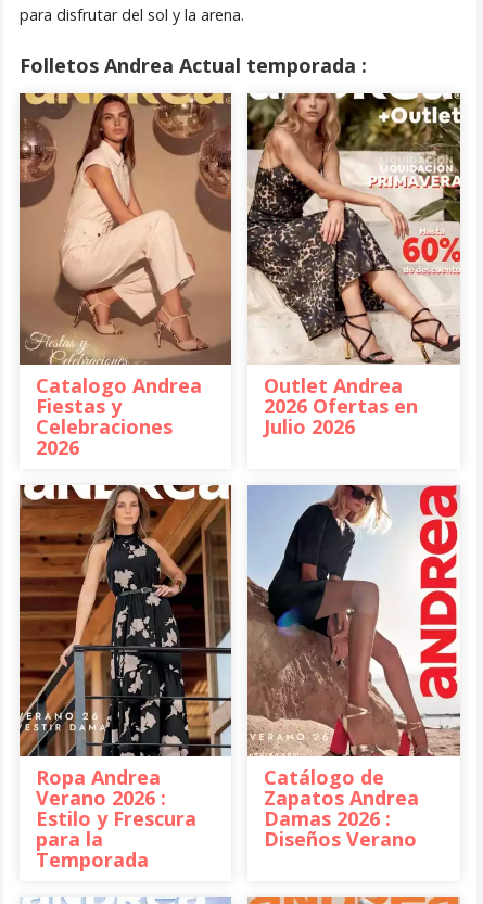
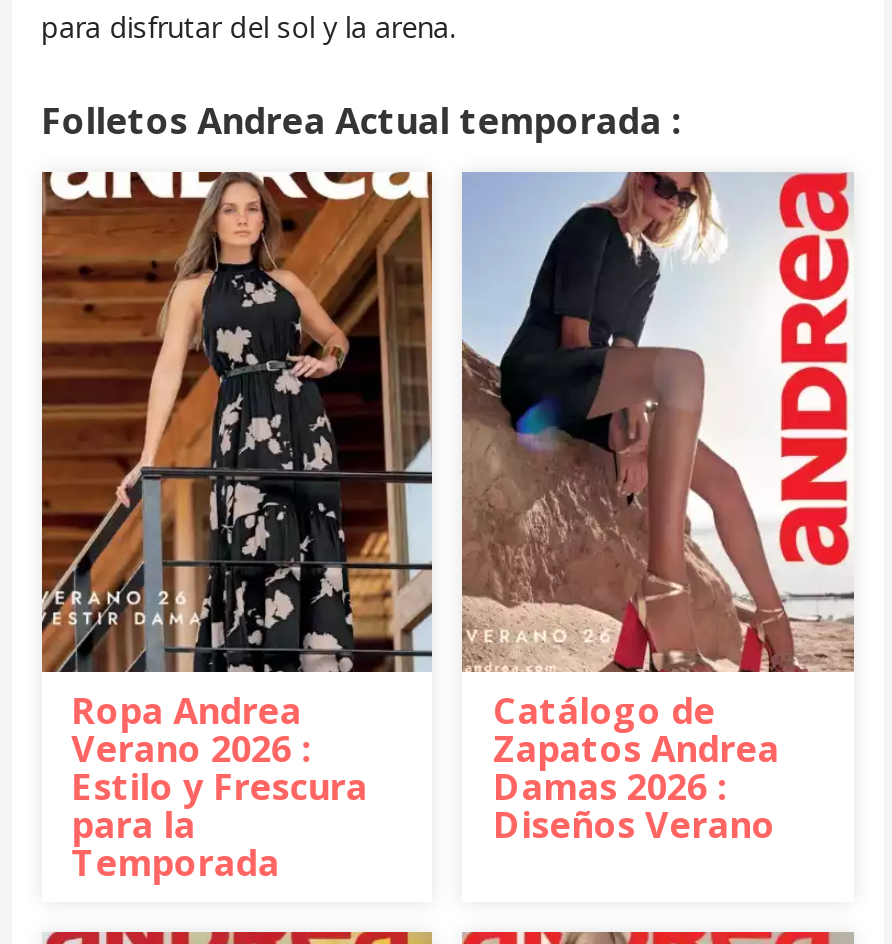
- [image]
- Catalogo Andrea
- Fiestas y
- Celebraciones
- 2026

- [image]
- Outlet Andrea
- 2026 Ofertas en
- Julio 2026
